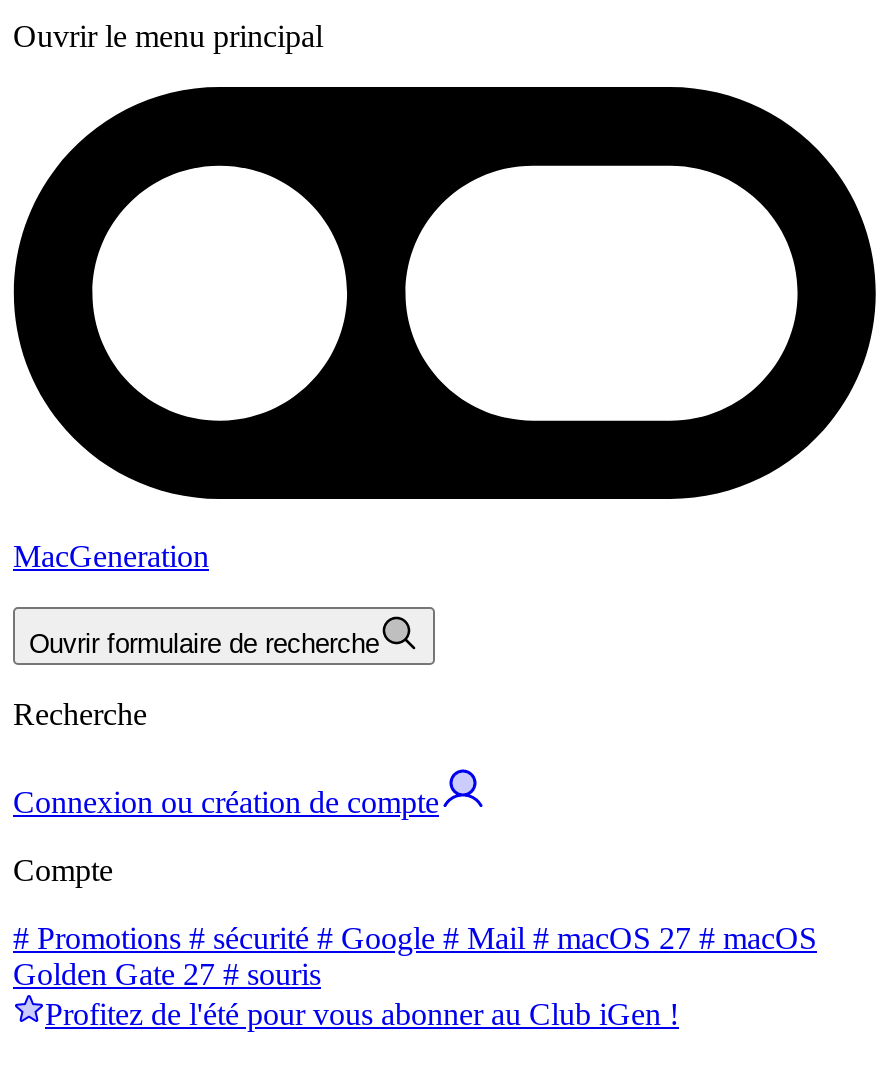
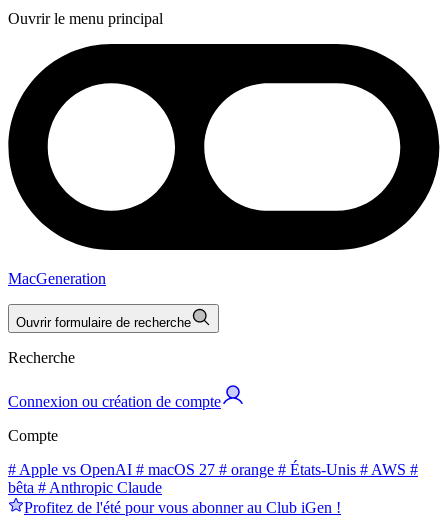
- # Promotions # sécurité # Google # Mail # macOS 27 # macOS
- Golden Gate 27 # souris
+ # Apple vs OpenAI # macOS 27 # orange # États-Unis # AWS #
+ bêta # Anthropic Claude
